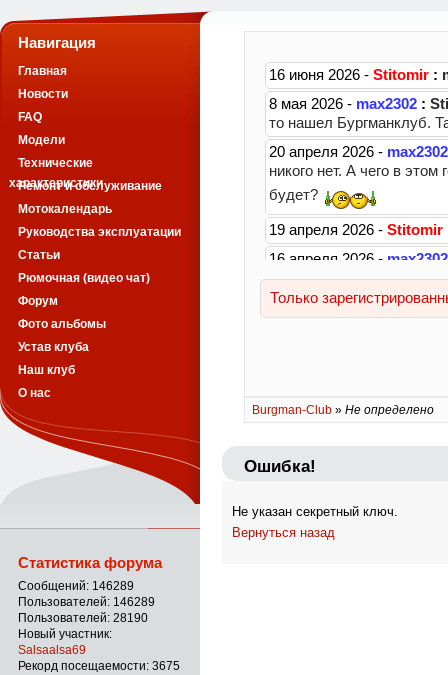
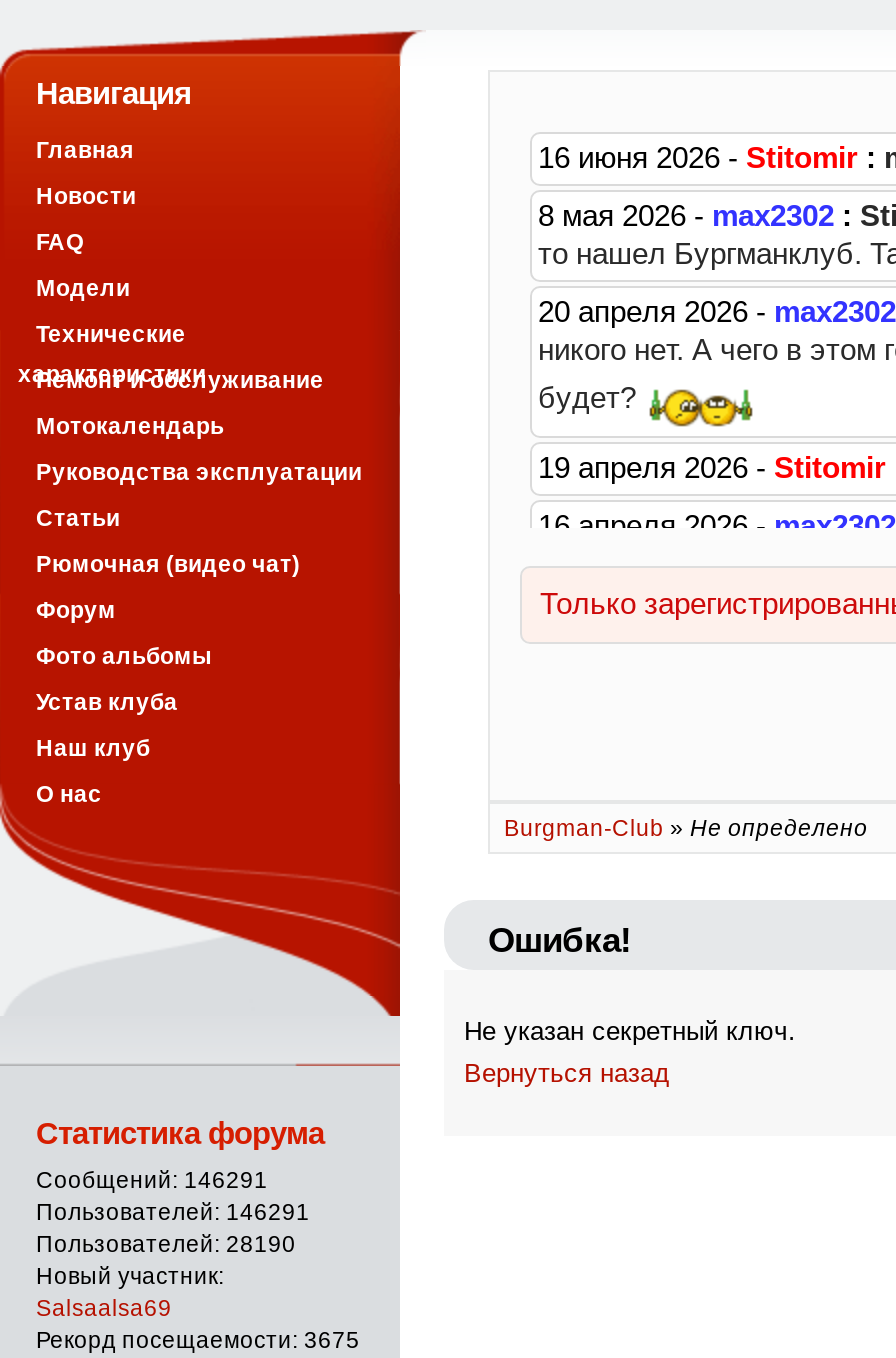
- Сообщений: 146289
+ Сообщений: 146291

- Пользователей: 146289
+ Пользователей: 146291
